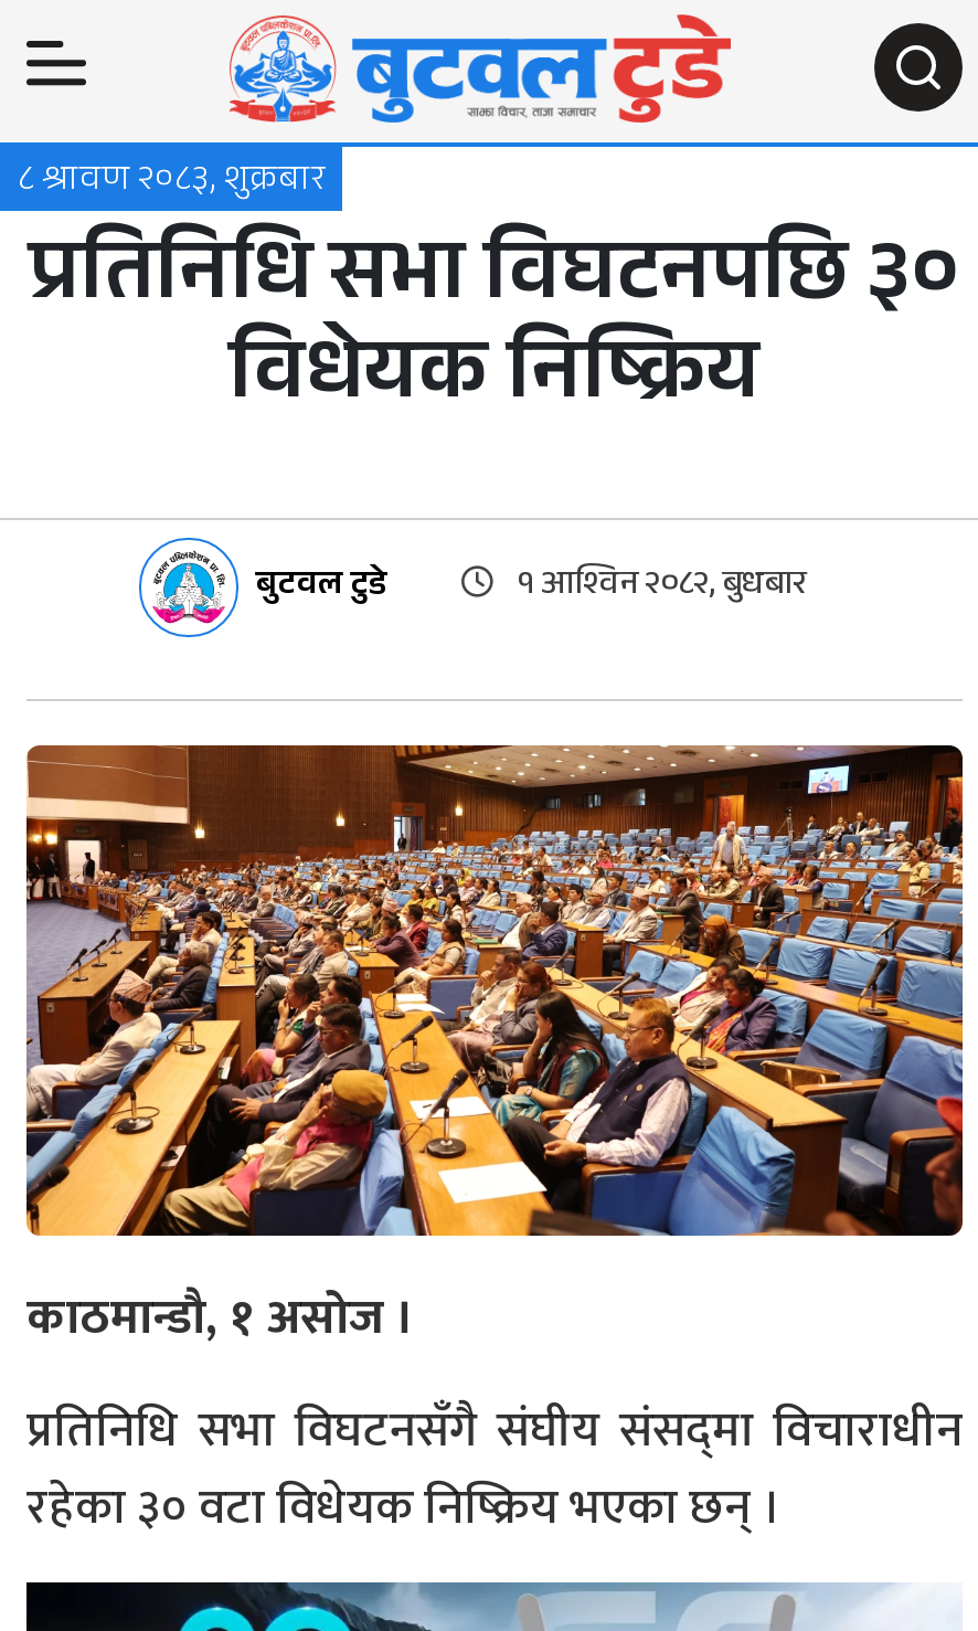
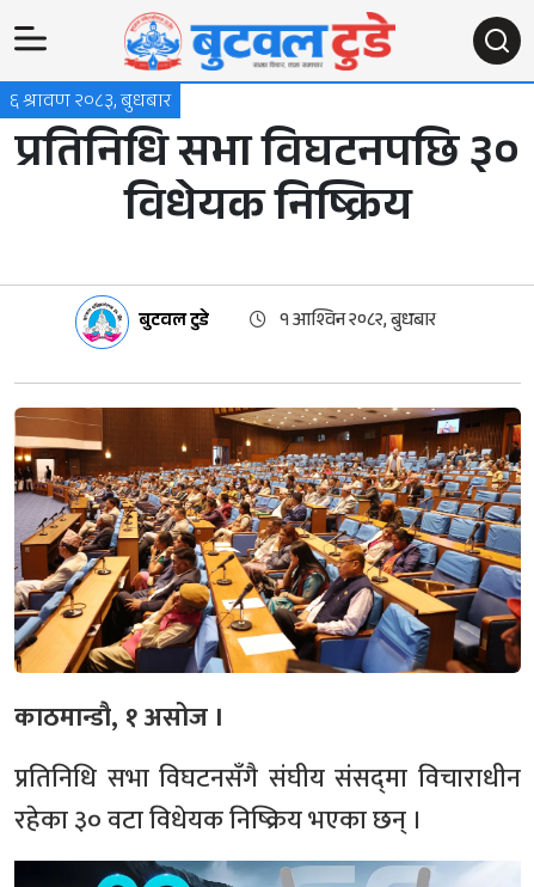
- ८ श्रावण २०८३, शुक्रबार
+ ६ श्रावण २०८३, बुधबार
